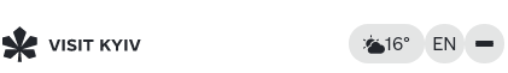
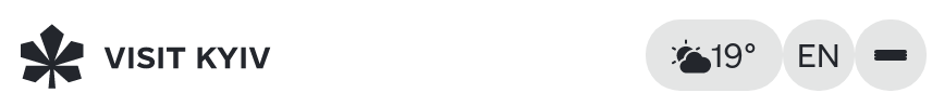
- 16° EN
+ 19° EN
